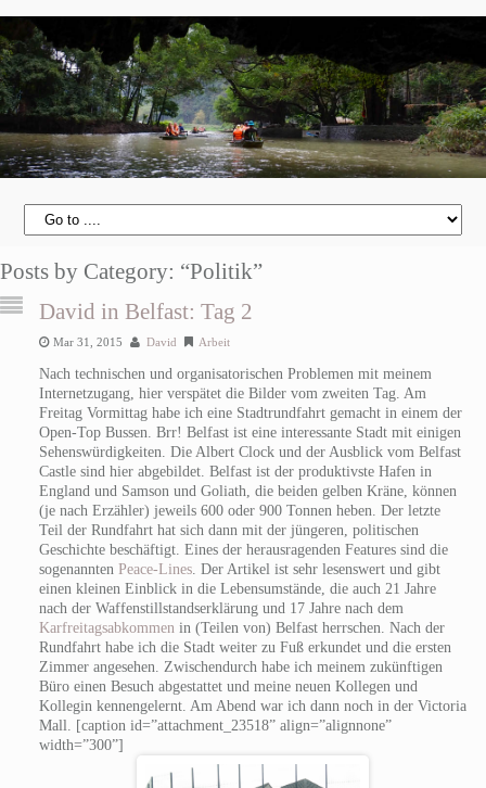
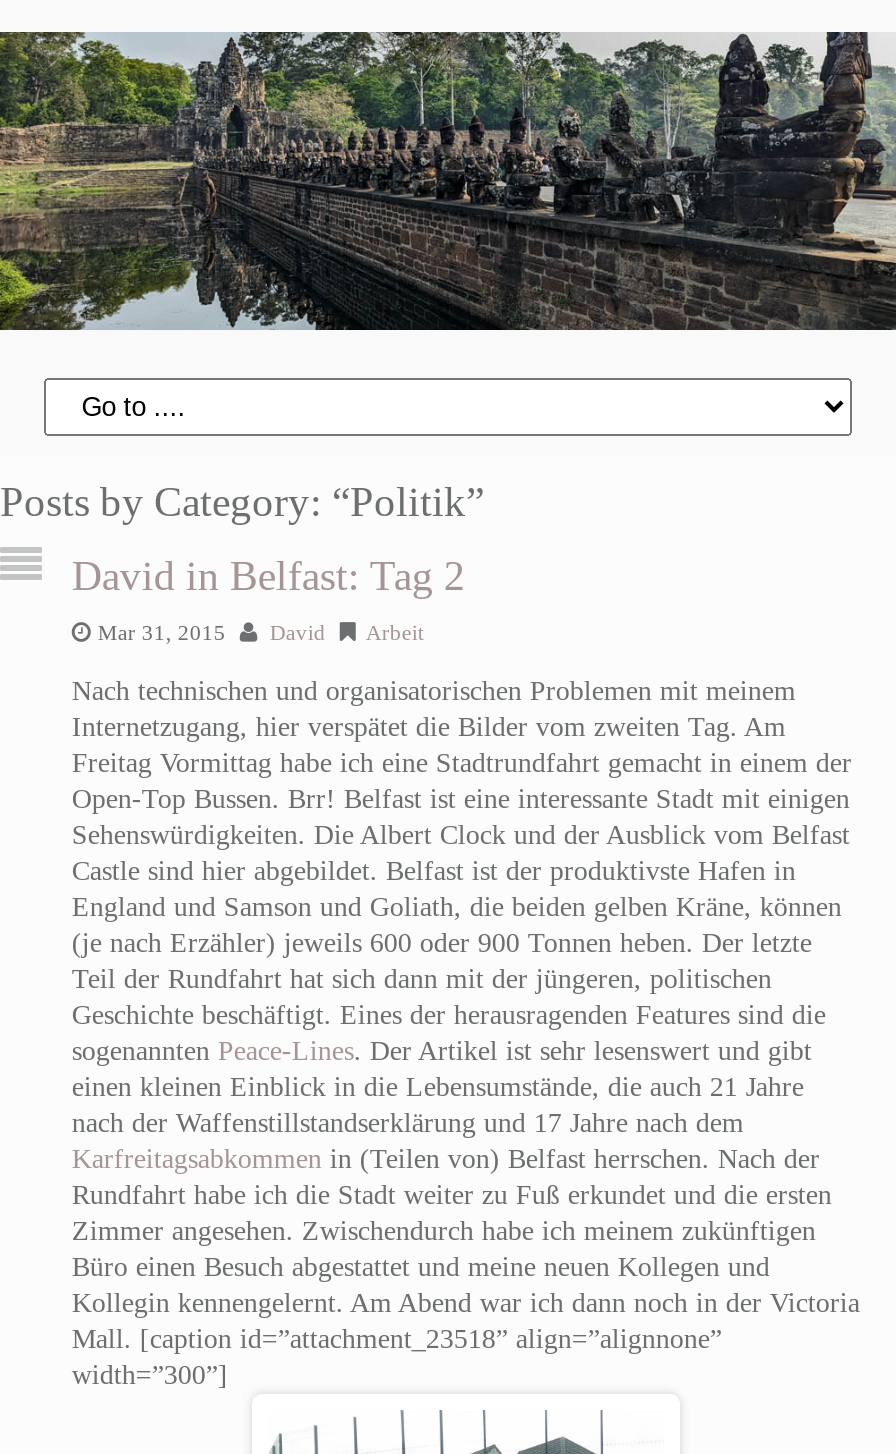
- [image]
+ [image]
